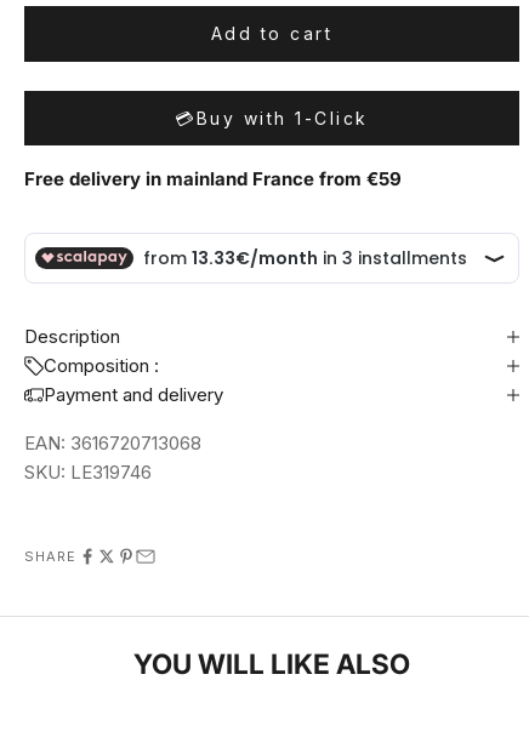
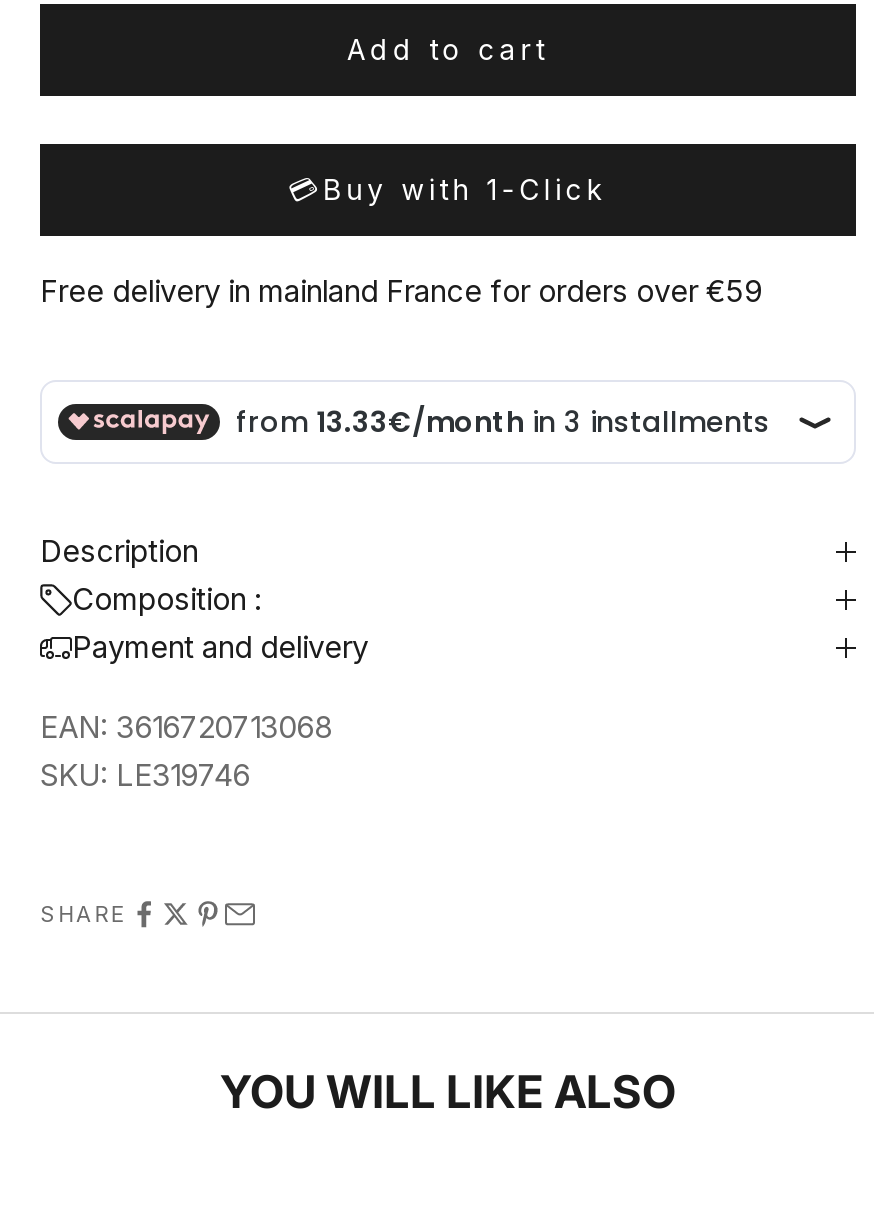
- Free delivery in mainland France from €59
+ Free delivery in mainland France for orders over €59
